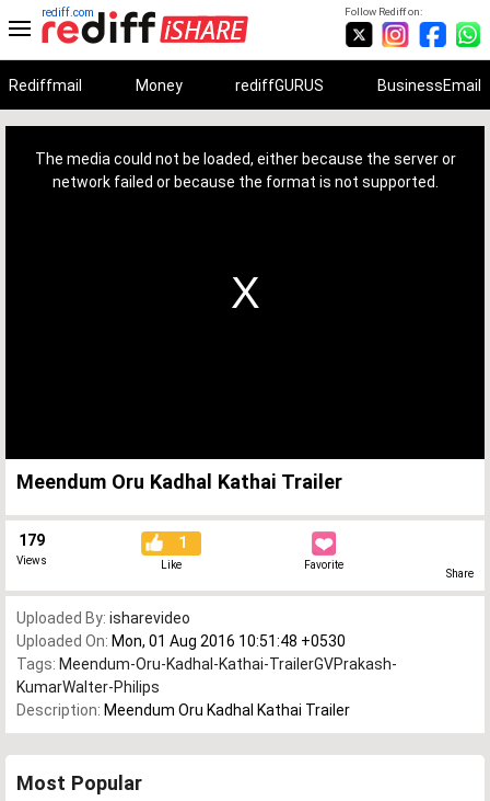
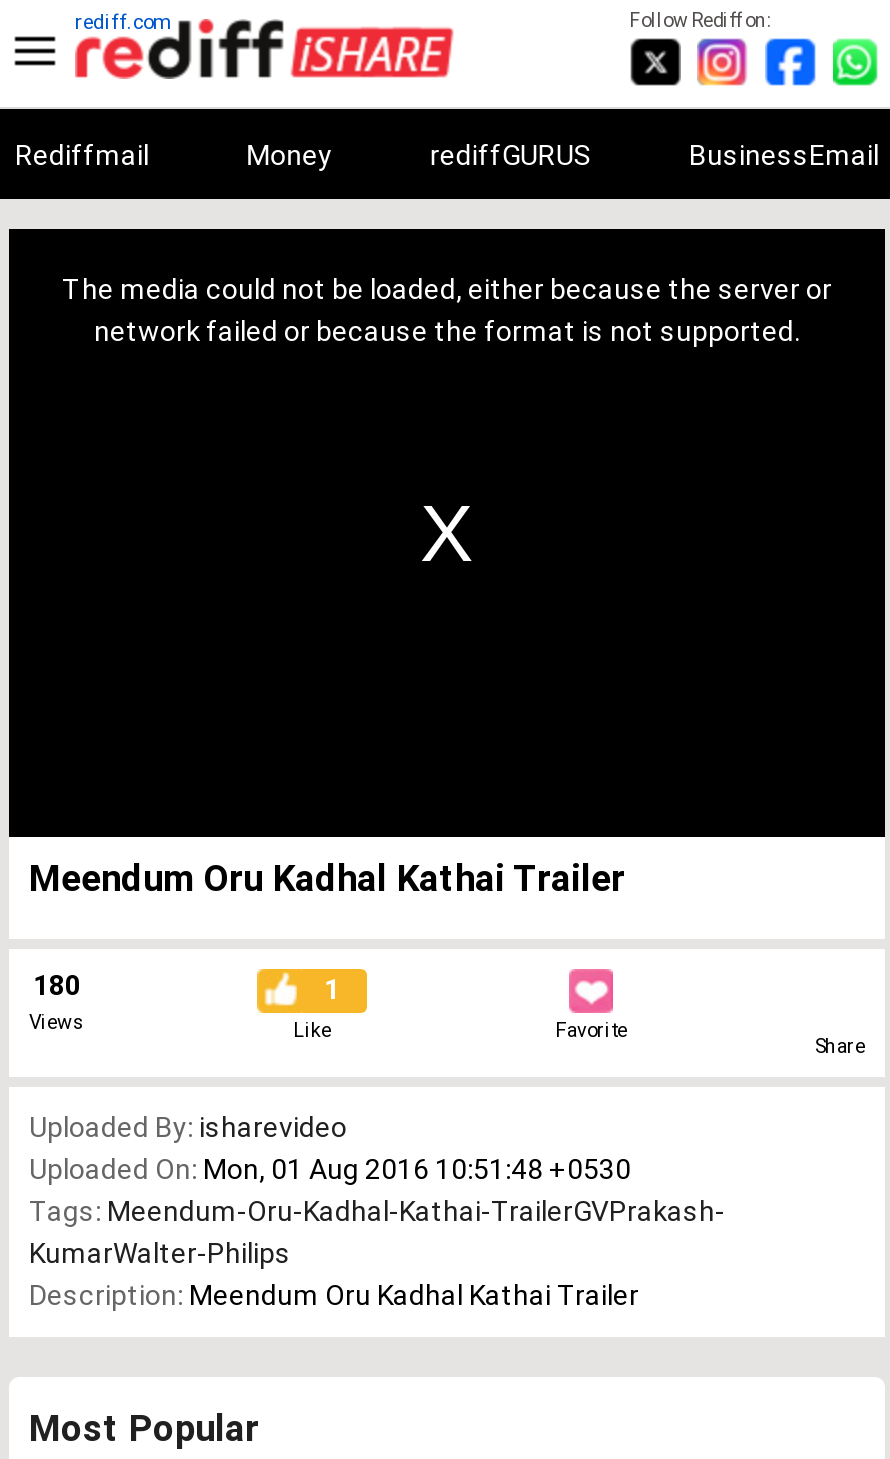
- 179
+ 180
